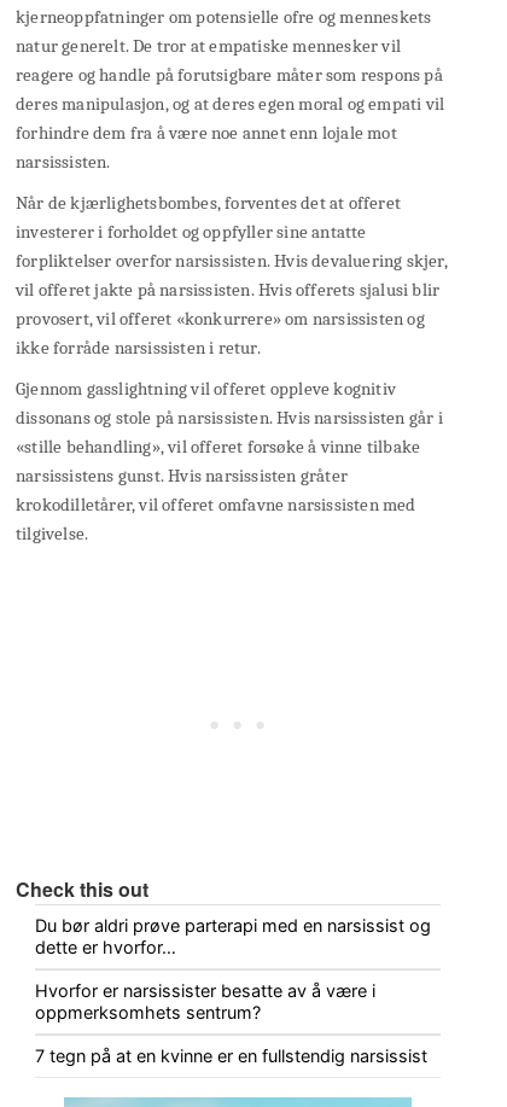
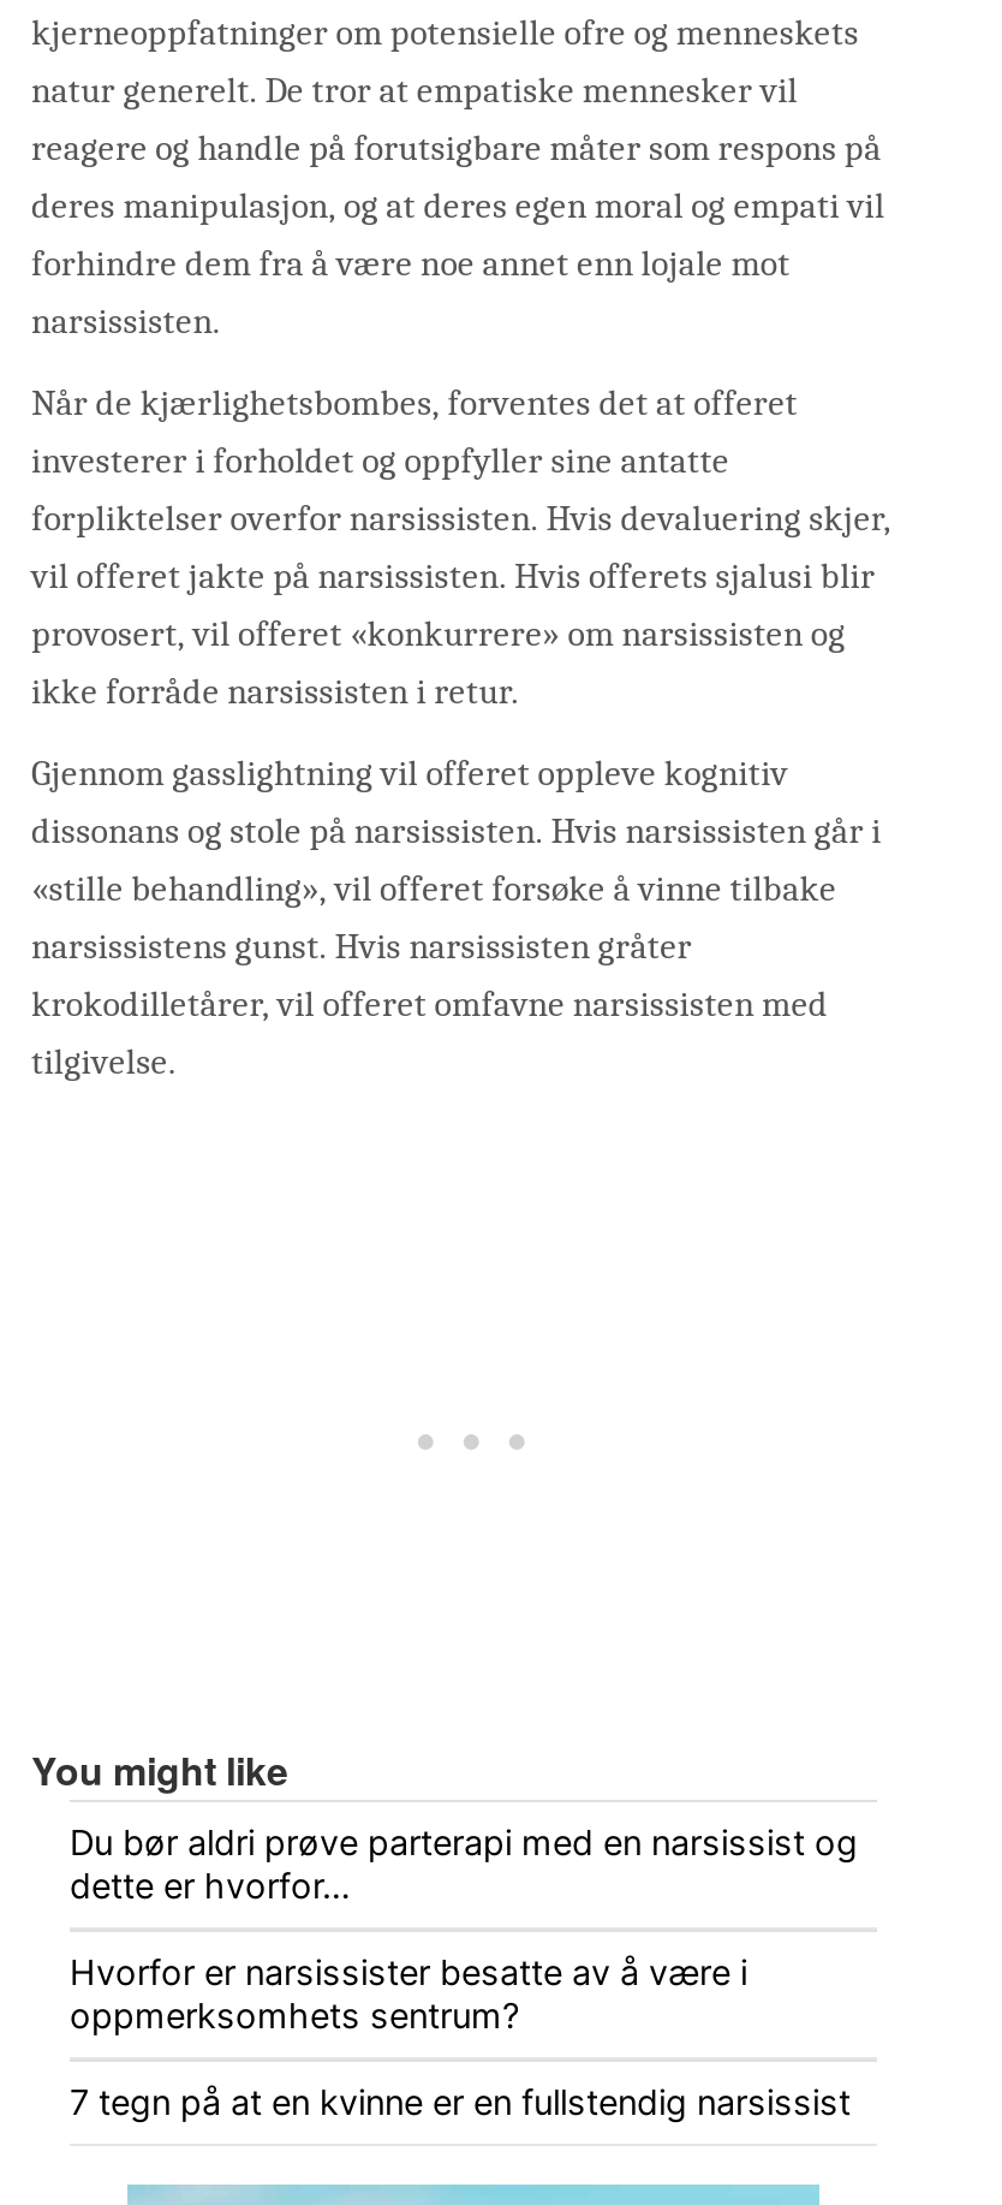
- Check this out
+ You might like
